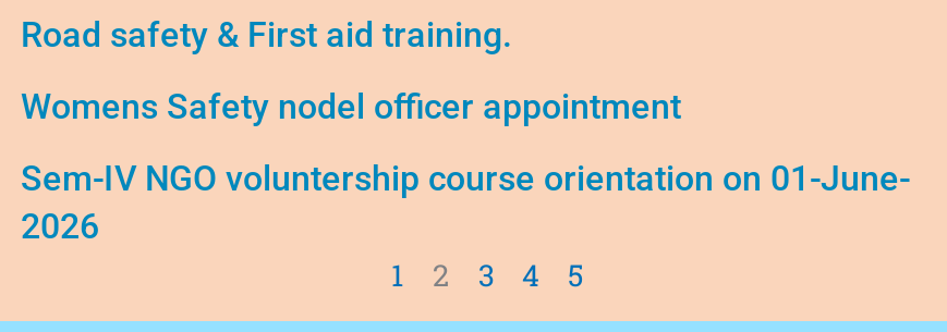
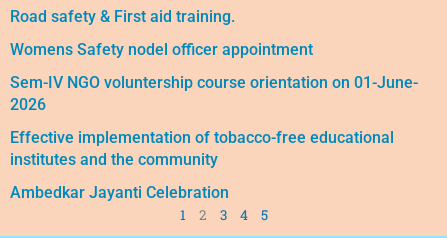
+ Effective implementation of tobacco-free educational
+ institutes and the community
+ Ambedkar Jayanti Celebration
